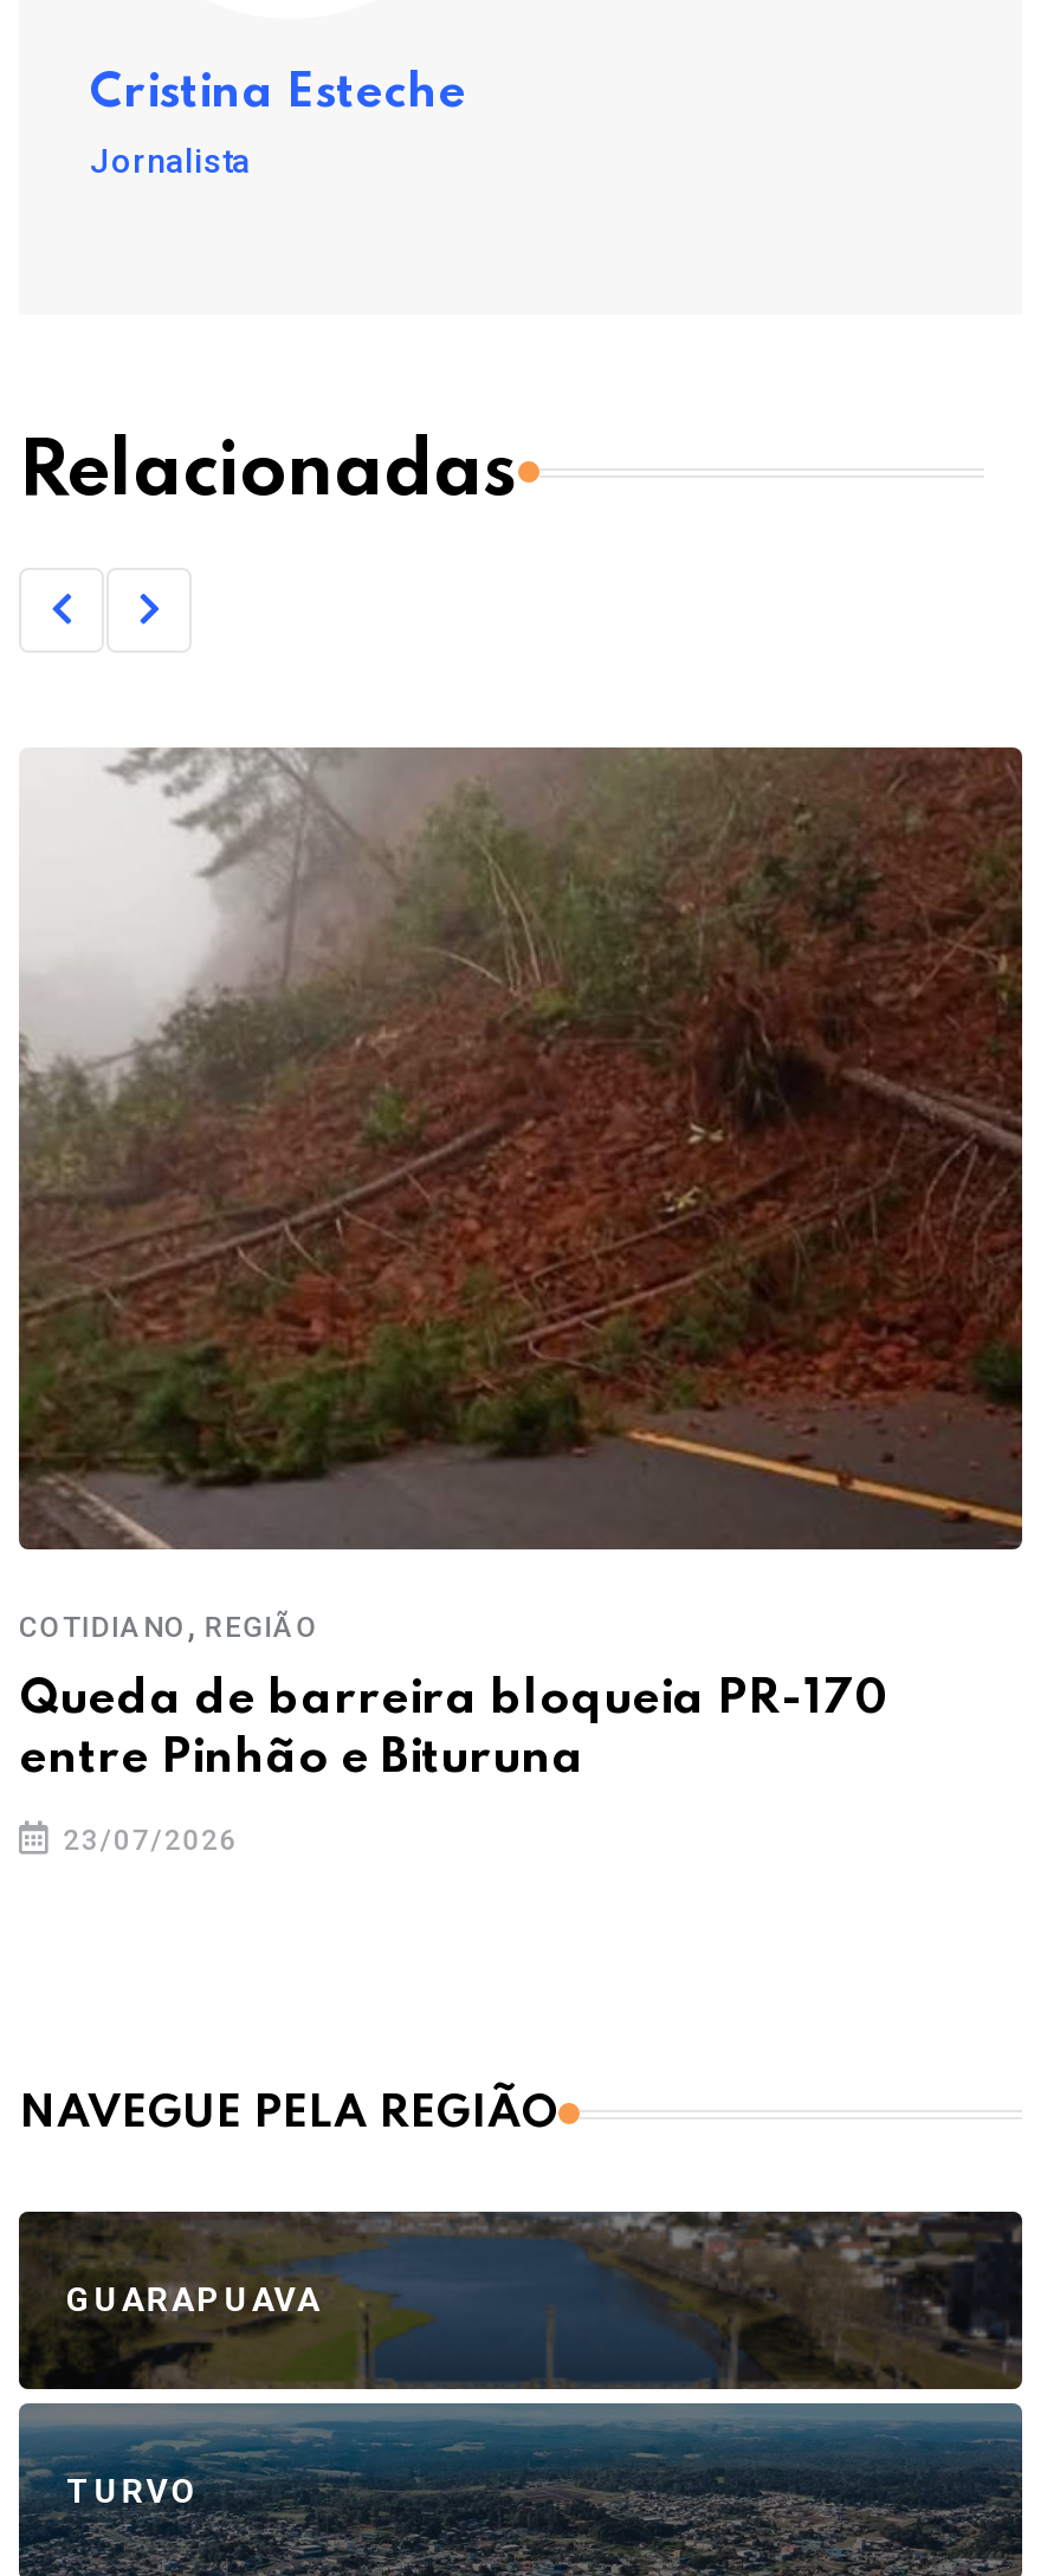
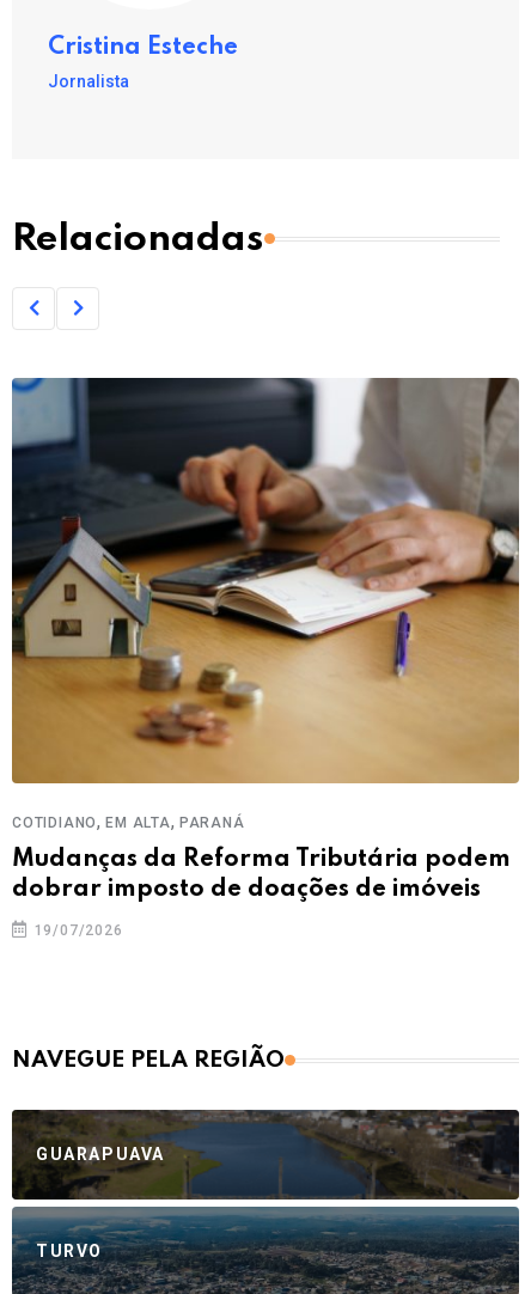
- [image]
- COTIDIANO, REGIÃO
+ [image]
+ COTIDIANO, EM ALTA, PARANÁ

- Queda de barreira bloqueia PR-170
- entre Pinhão e Bituruna
+ Mudanças da Reforma Tributária podem
+ dobrar imposto de doações de imóveis

- 23/07/2026
+ 19/07/2026
